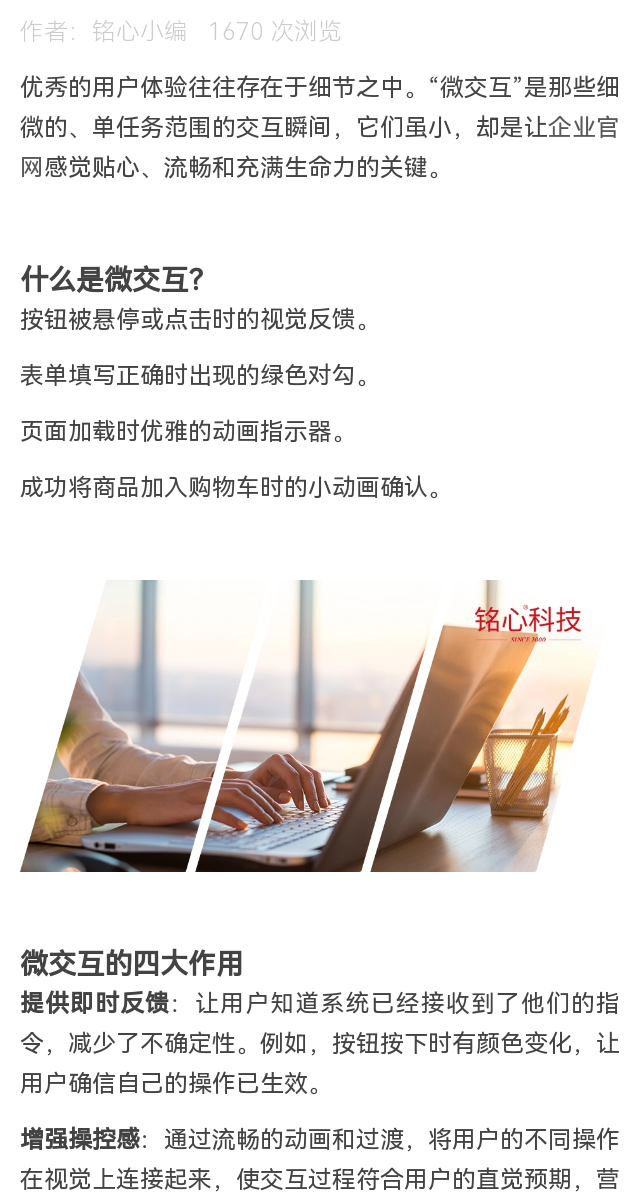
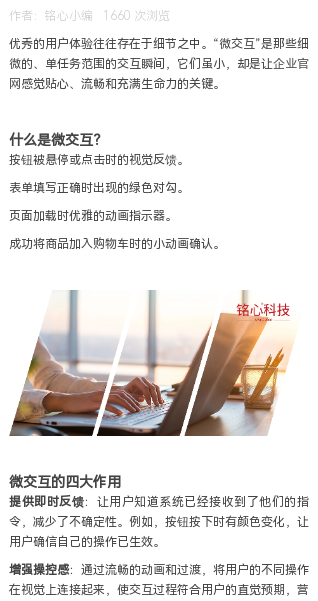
- 作者：铭心小编 1670次浏览
+ 作者：铭心小编 1660次浏览
